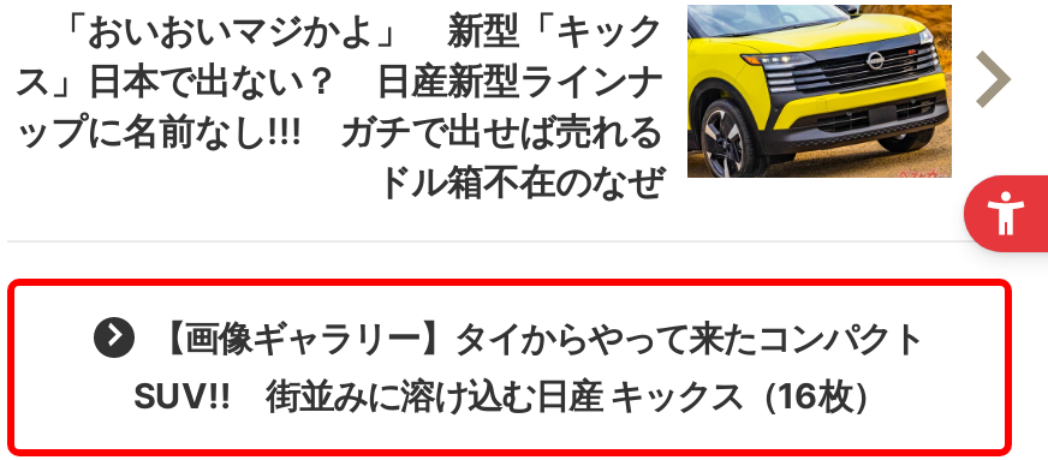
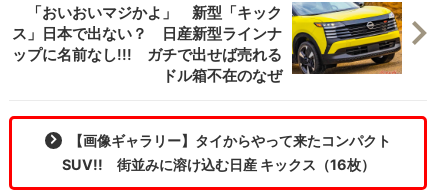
- [image]
